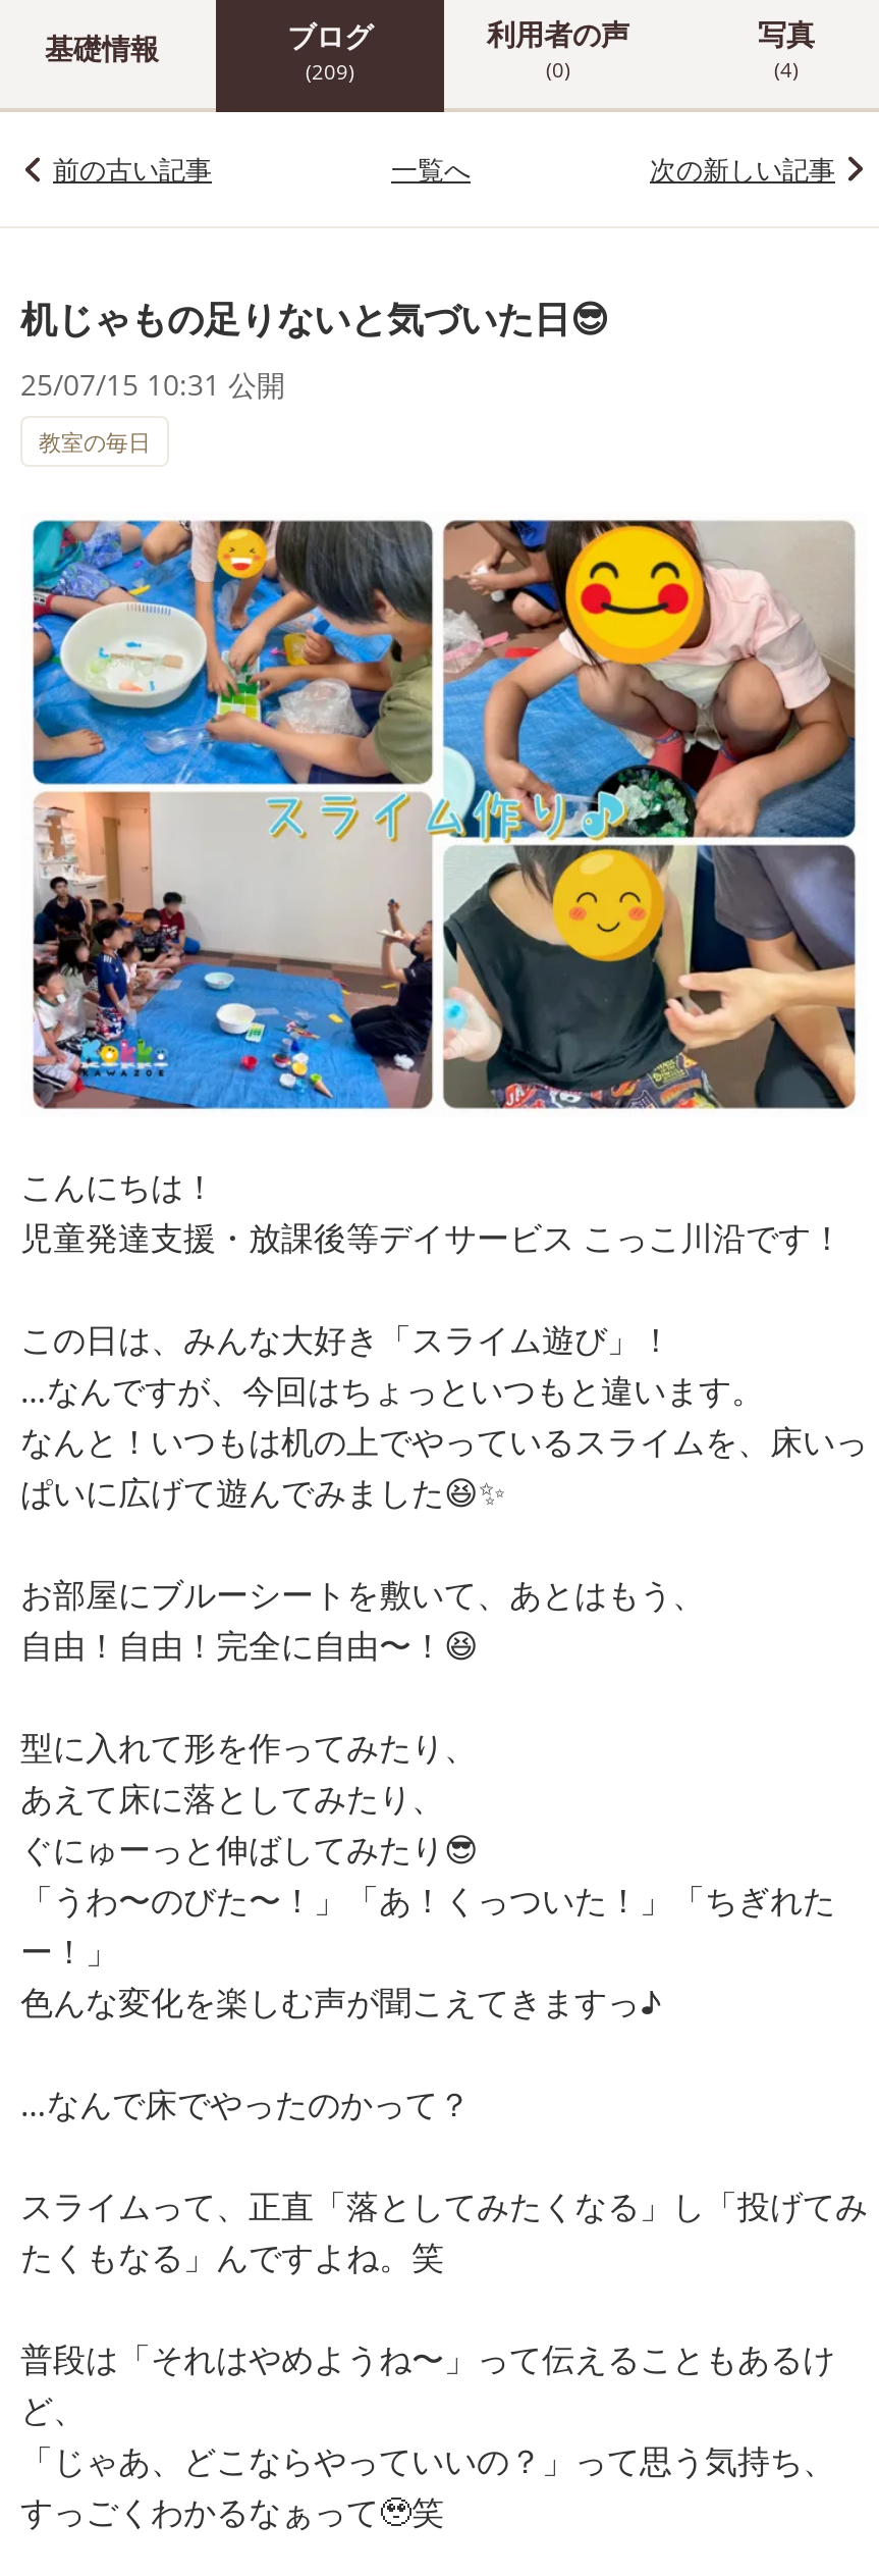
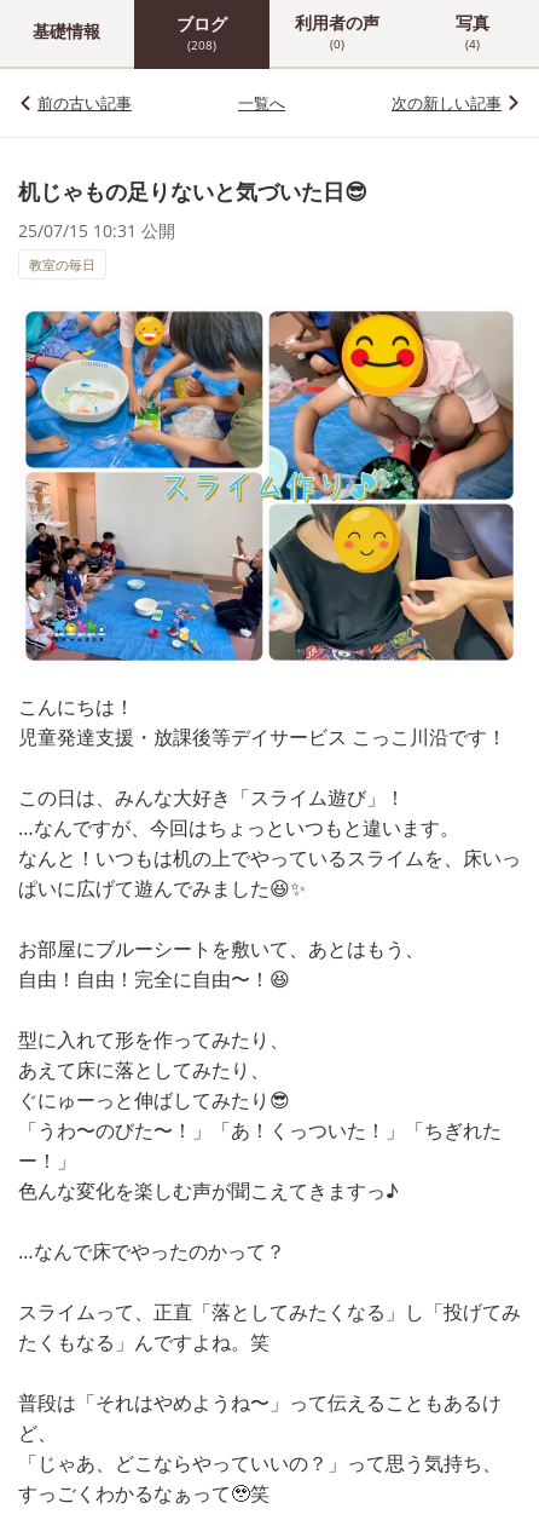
- (209)
+ (208)
